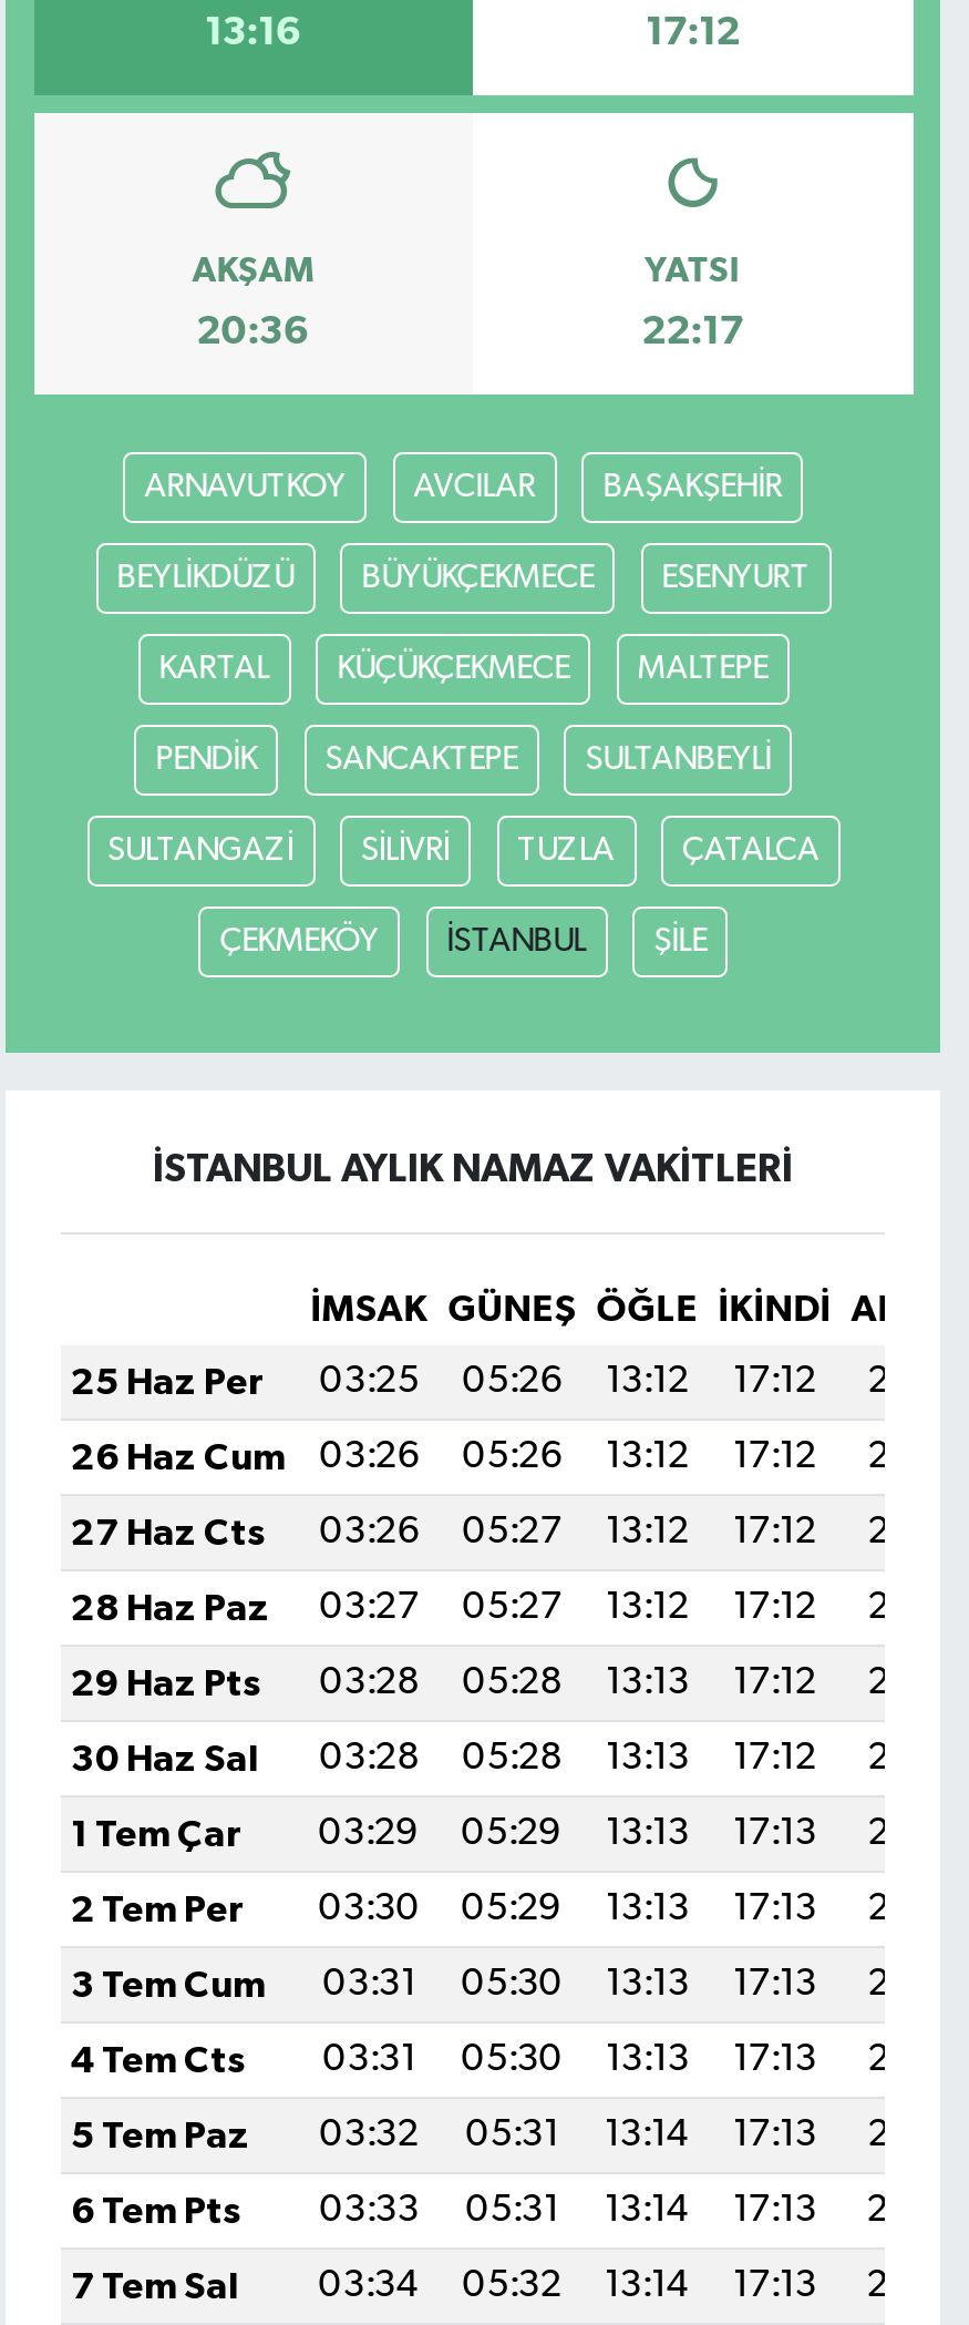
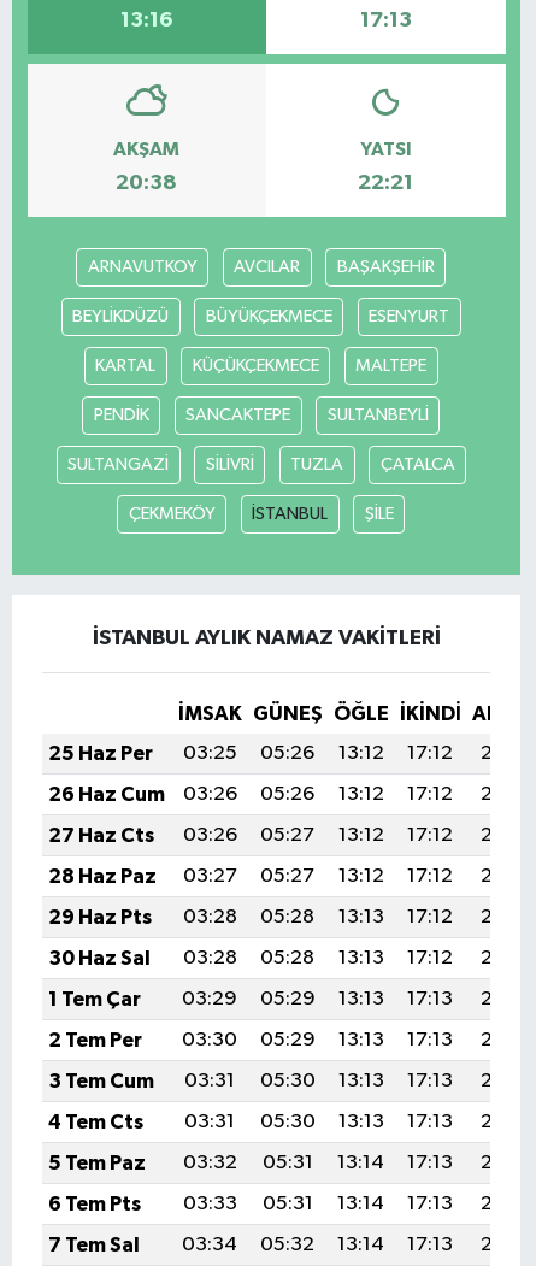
- 17:12
+ 17:13

- 20:36
+ 20:38

- 22:17
+ 22:21
